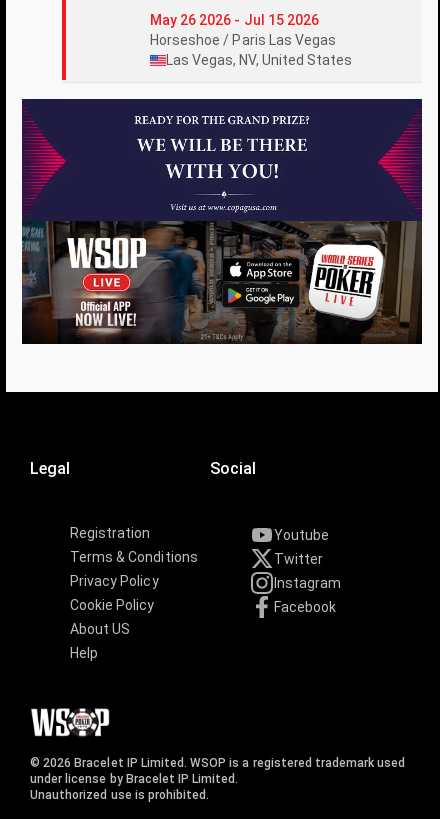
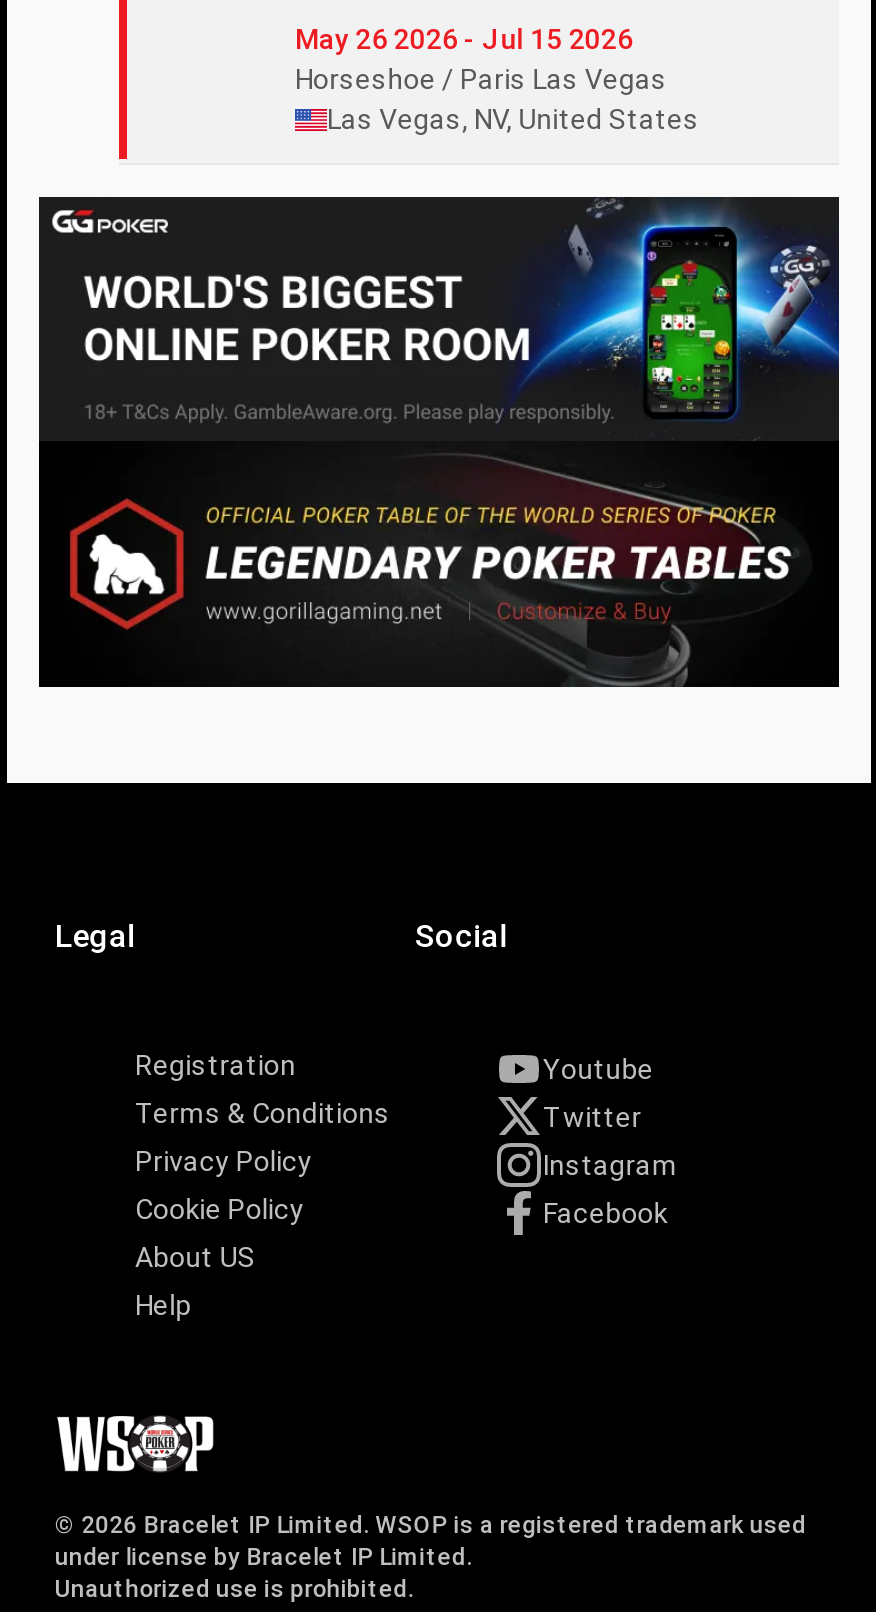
- [image]
+ [image]
